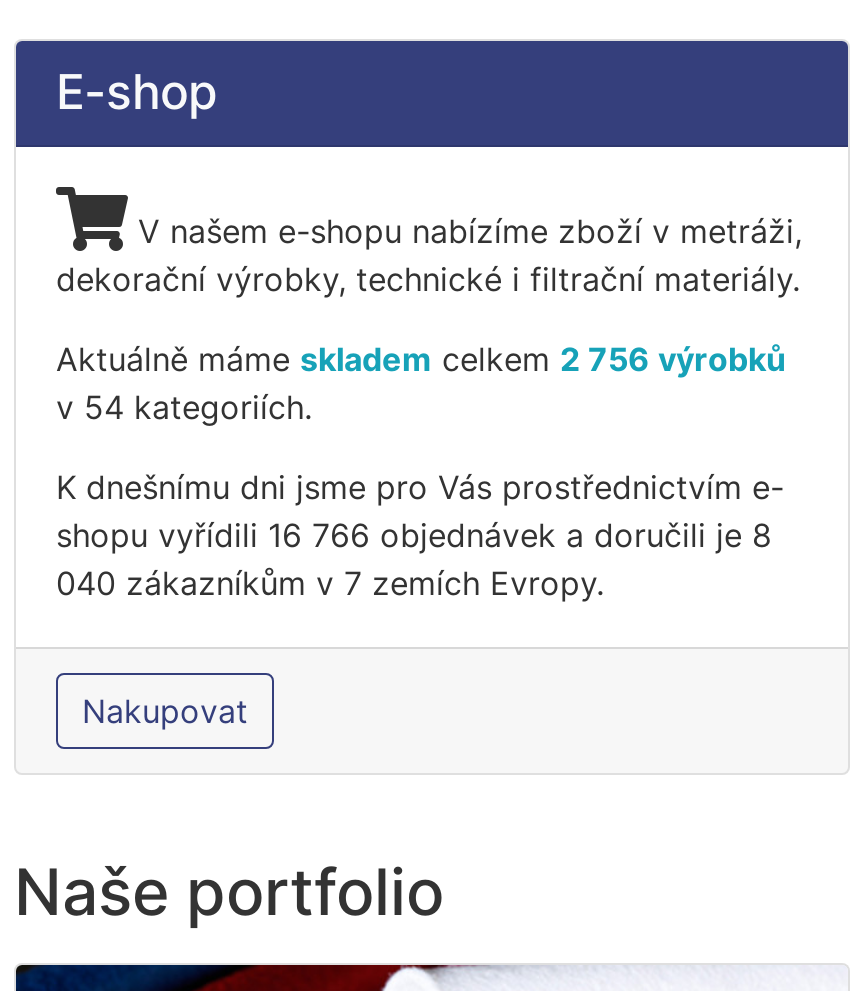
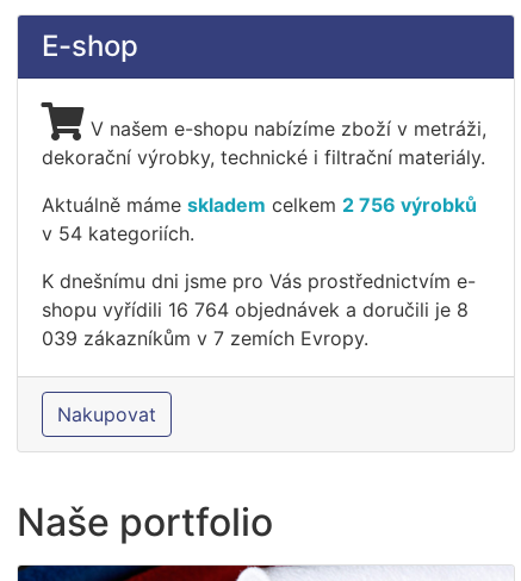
- shopu vyřídili 16 766 objednávek a doručili je 8
+ shopu vyřídili 16 764 objednávek a doručili je 8

- 040 zákazníkům v 7 zemích Evropy.
+ 039 zákazníkům v 7 zemích Evropy.
